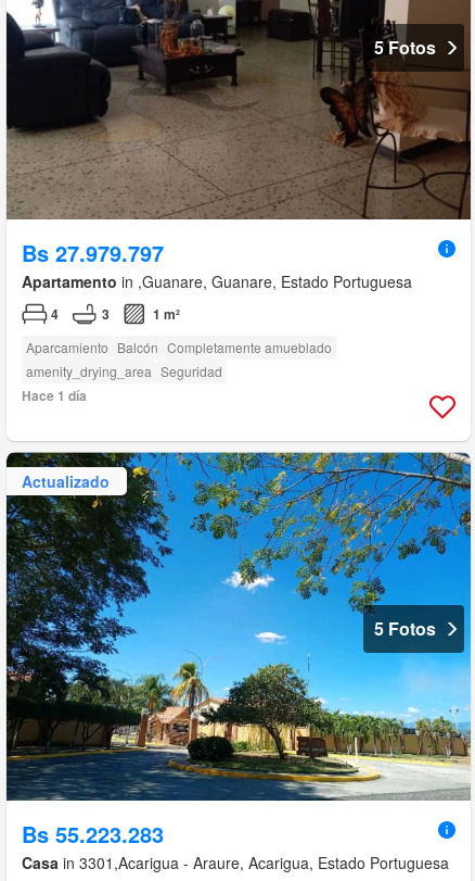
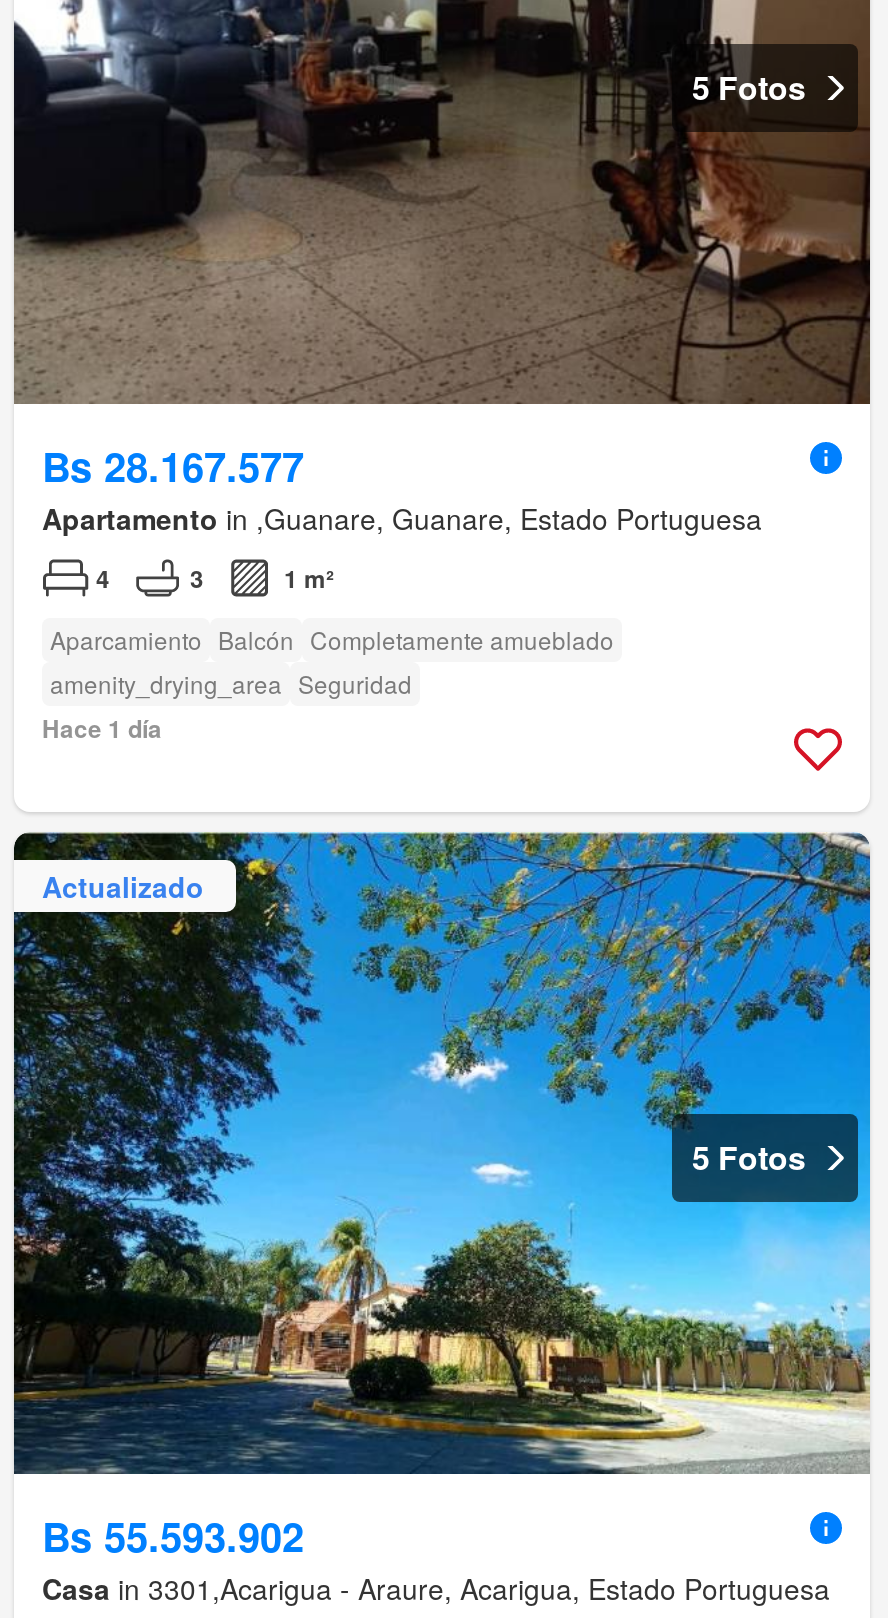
- Bs 27.979.797
+ Bs 28.167.577

- Bs 55.223.283
+ Bs 55.593.902
